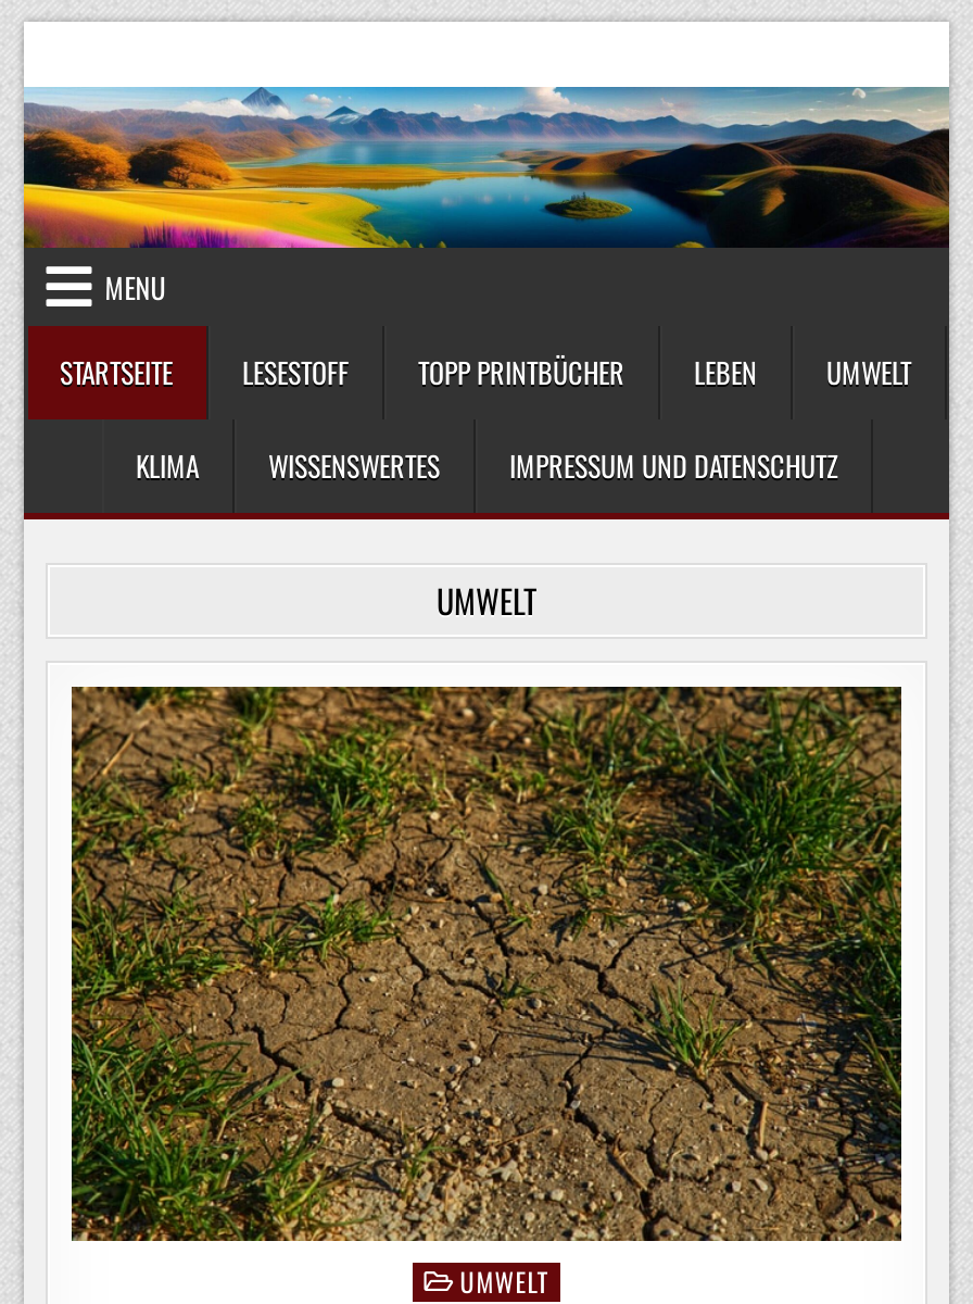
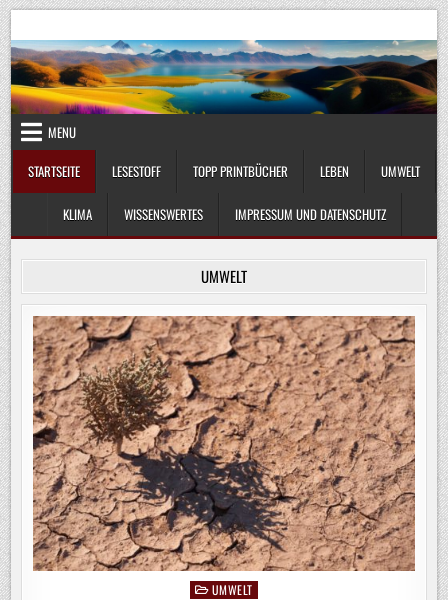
- [image]
+ [image]
